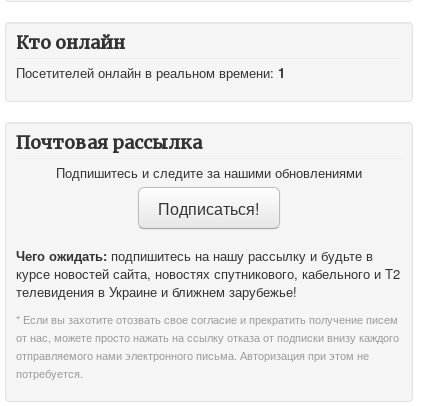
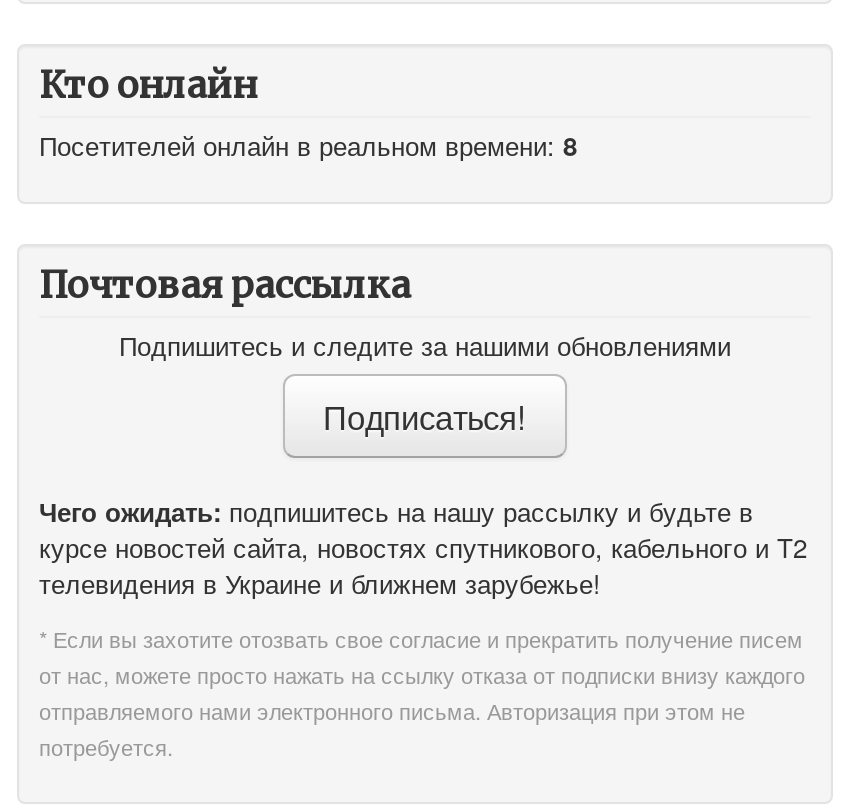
- Посетителей онлайн в реальном времени: 1
+ Посетителей онлайн в реальном времени: 8
